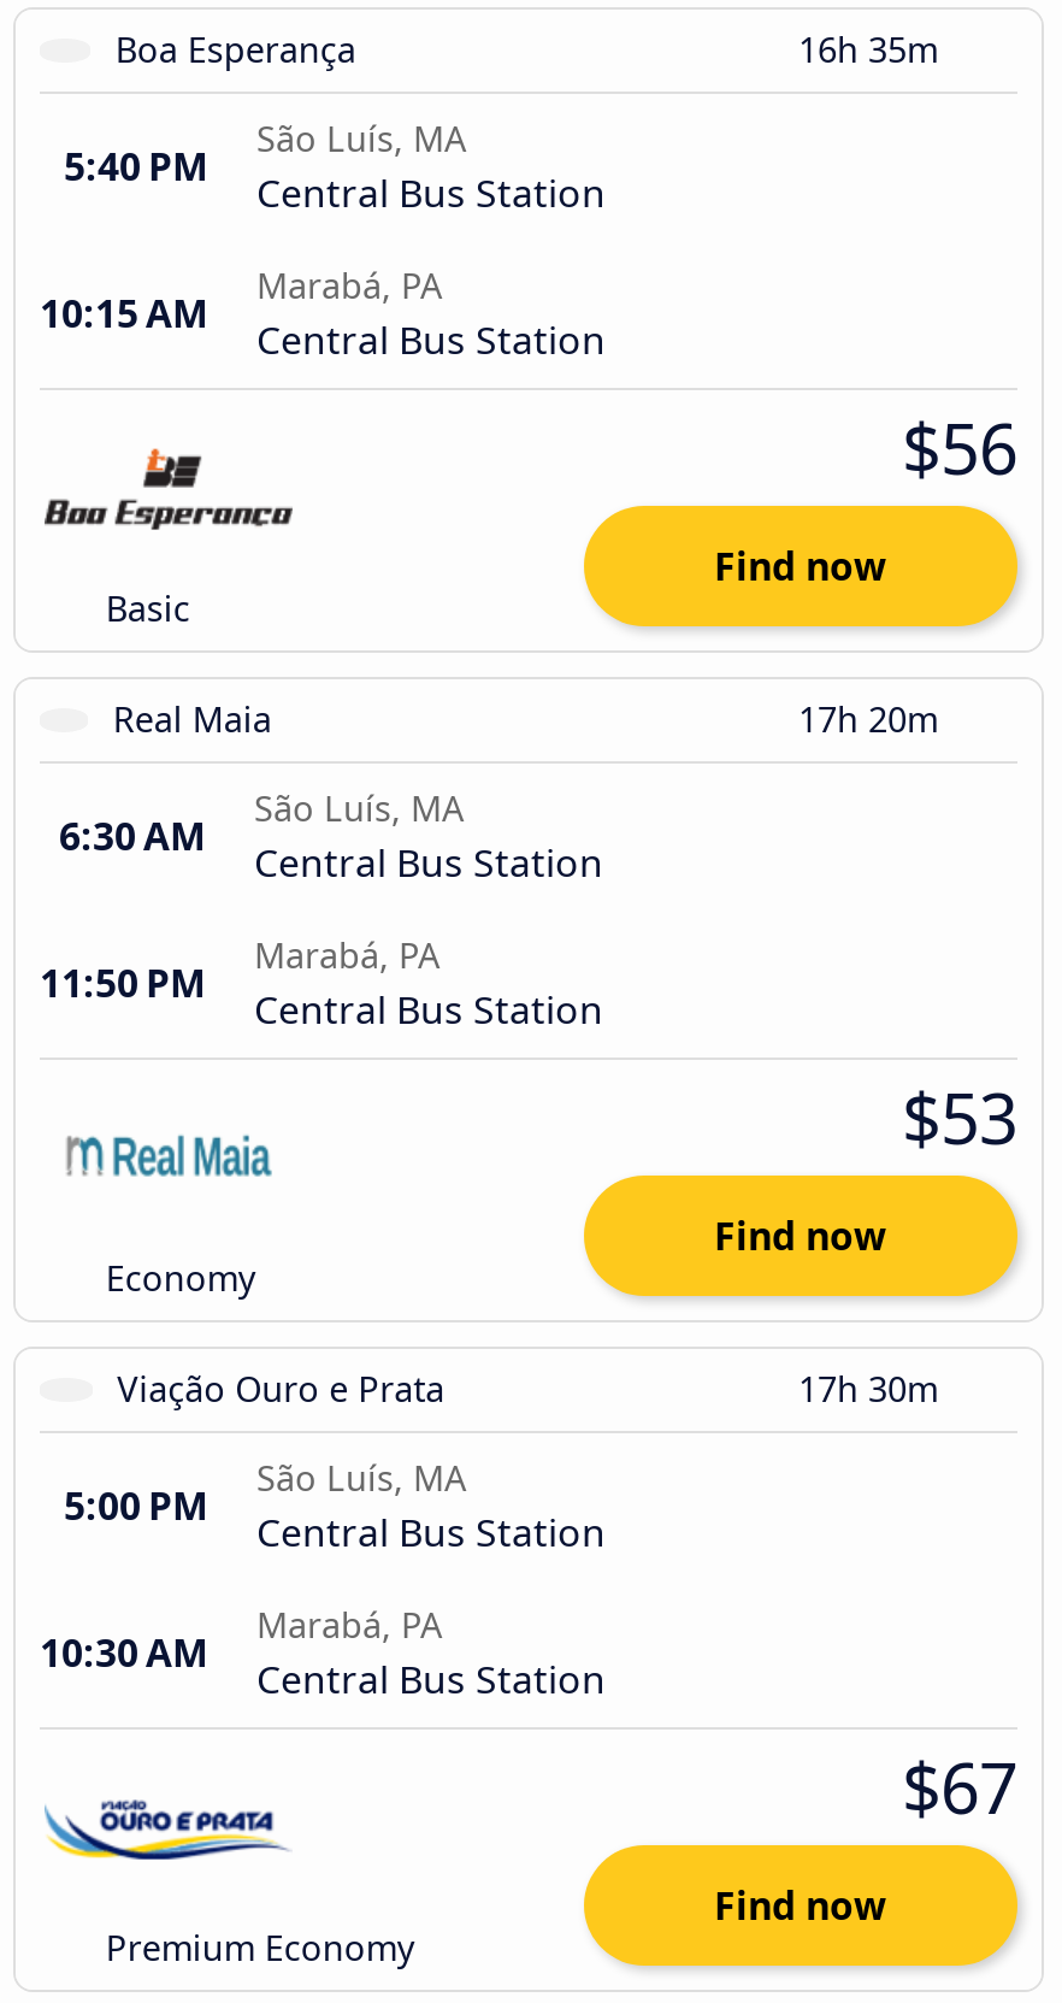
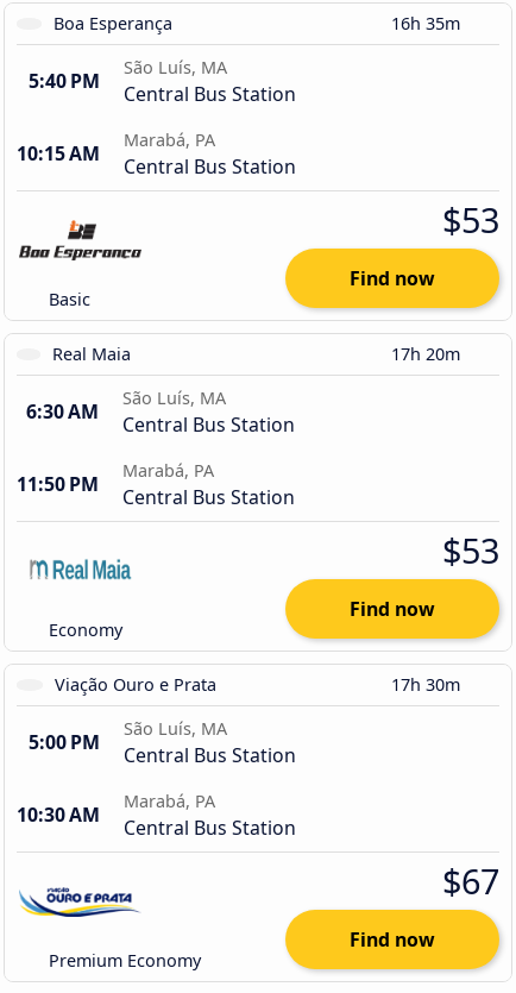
- $56
+ $53
